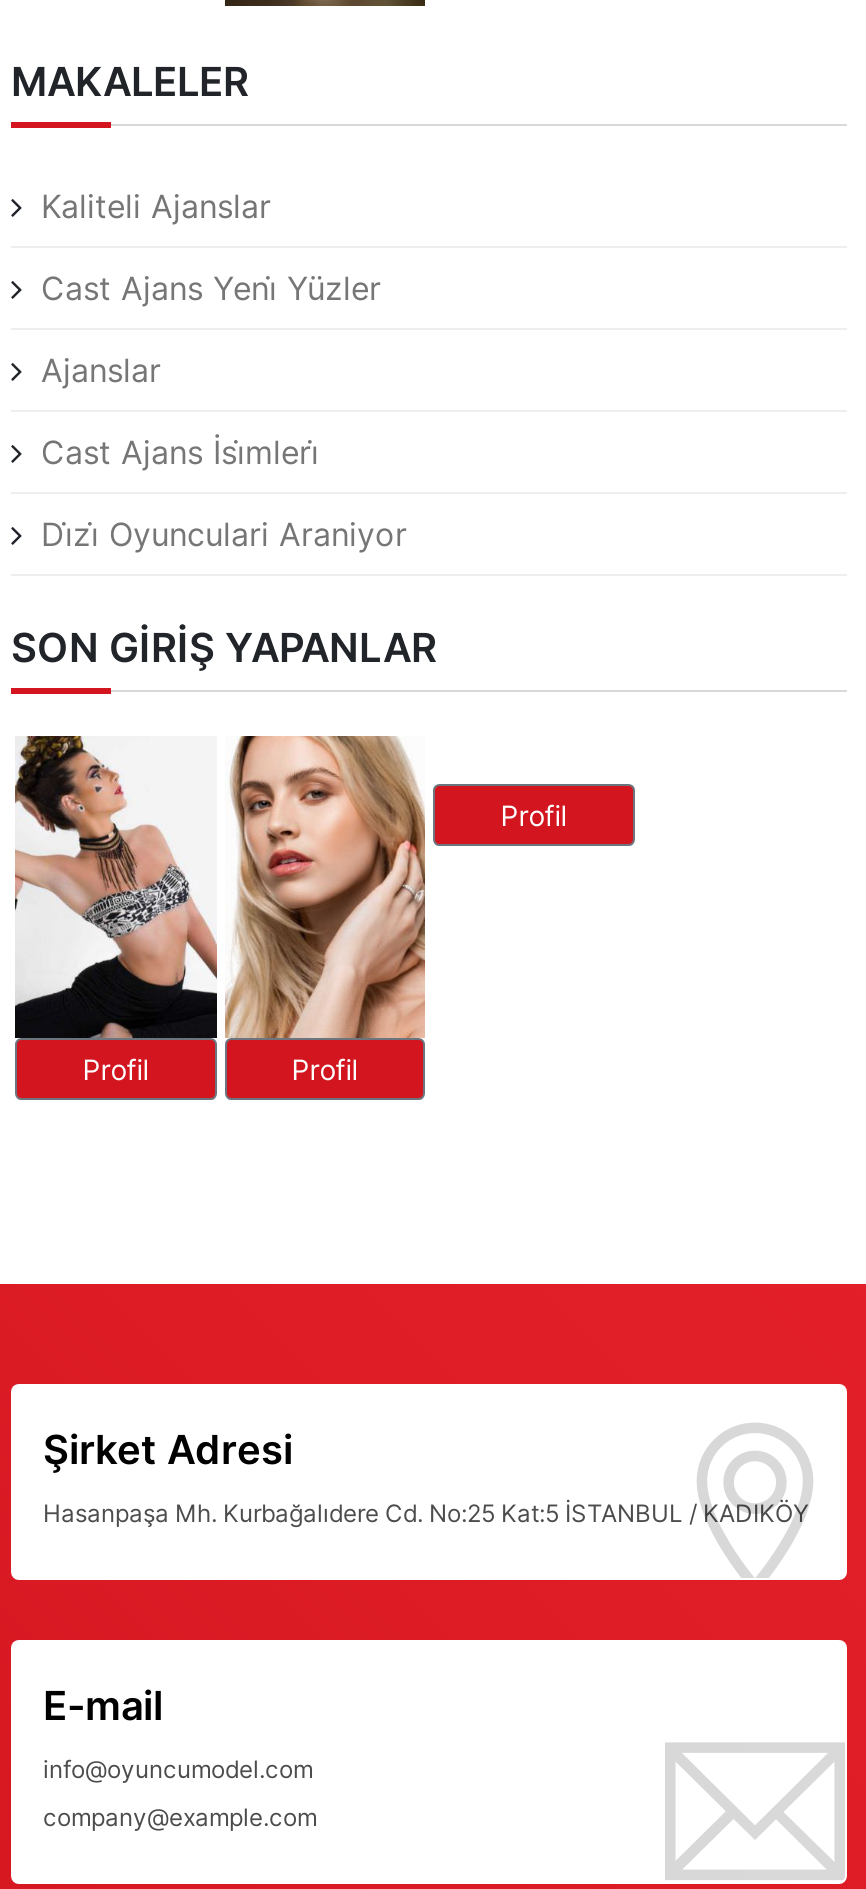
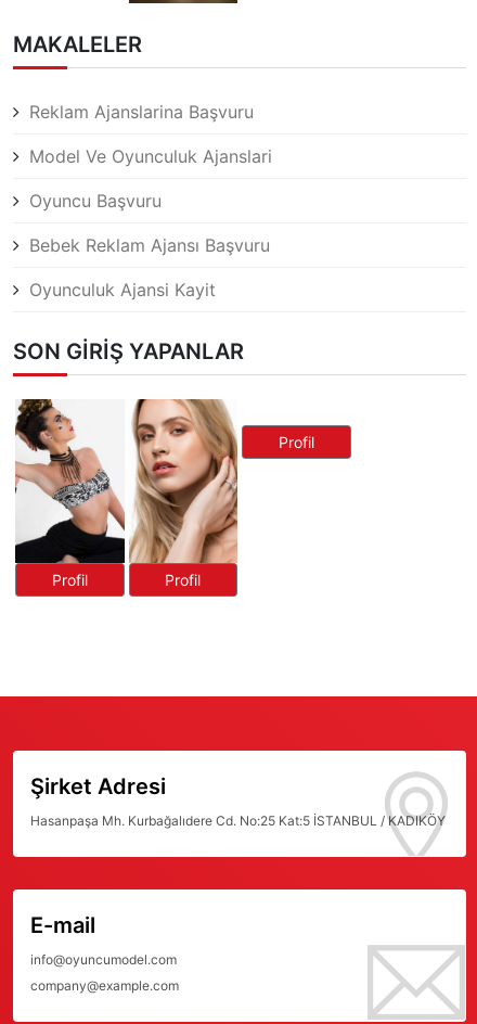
- Kaliteli Ajanslar
+ Reklam Ajanslarina Başvuru

- Cast Ajans Yeni̇ Yüzler
+ Model Ve Oyunculuk Ajanslari

- Ajanslar
+ Oyuncu Başvuru

- Cast Ajans İsi̇mleri̇
+ Bebek Reklam Ajansı Başvuru

- Di̇zi̇ Oyunculari Araniyor
+ Oyunculuk Ajansi Kayit
